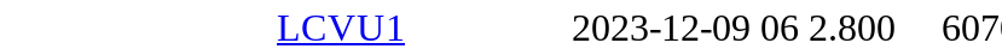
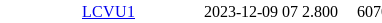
- 2023-12-09 06 2.800
+ 2023-12-09 07 2.800
